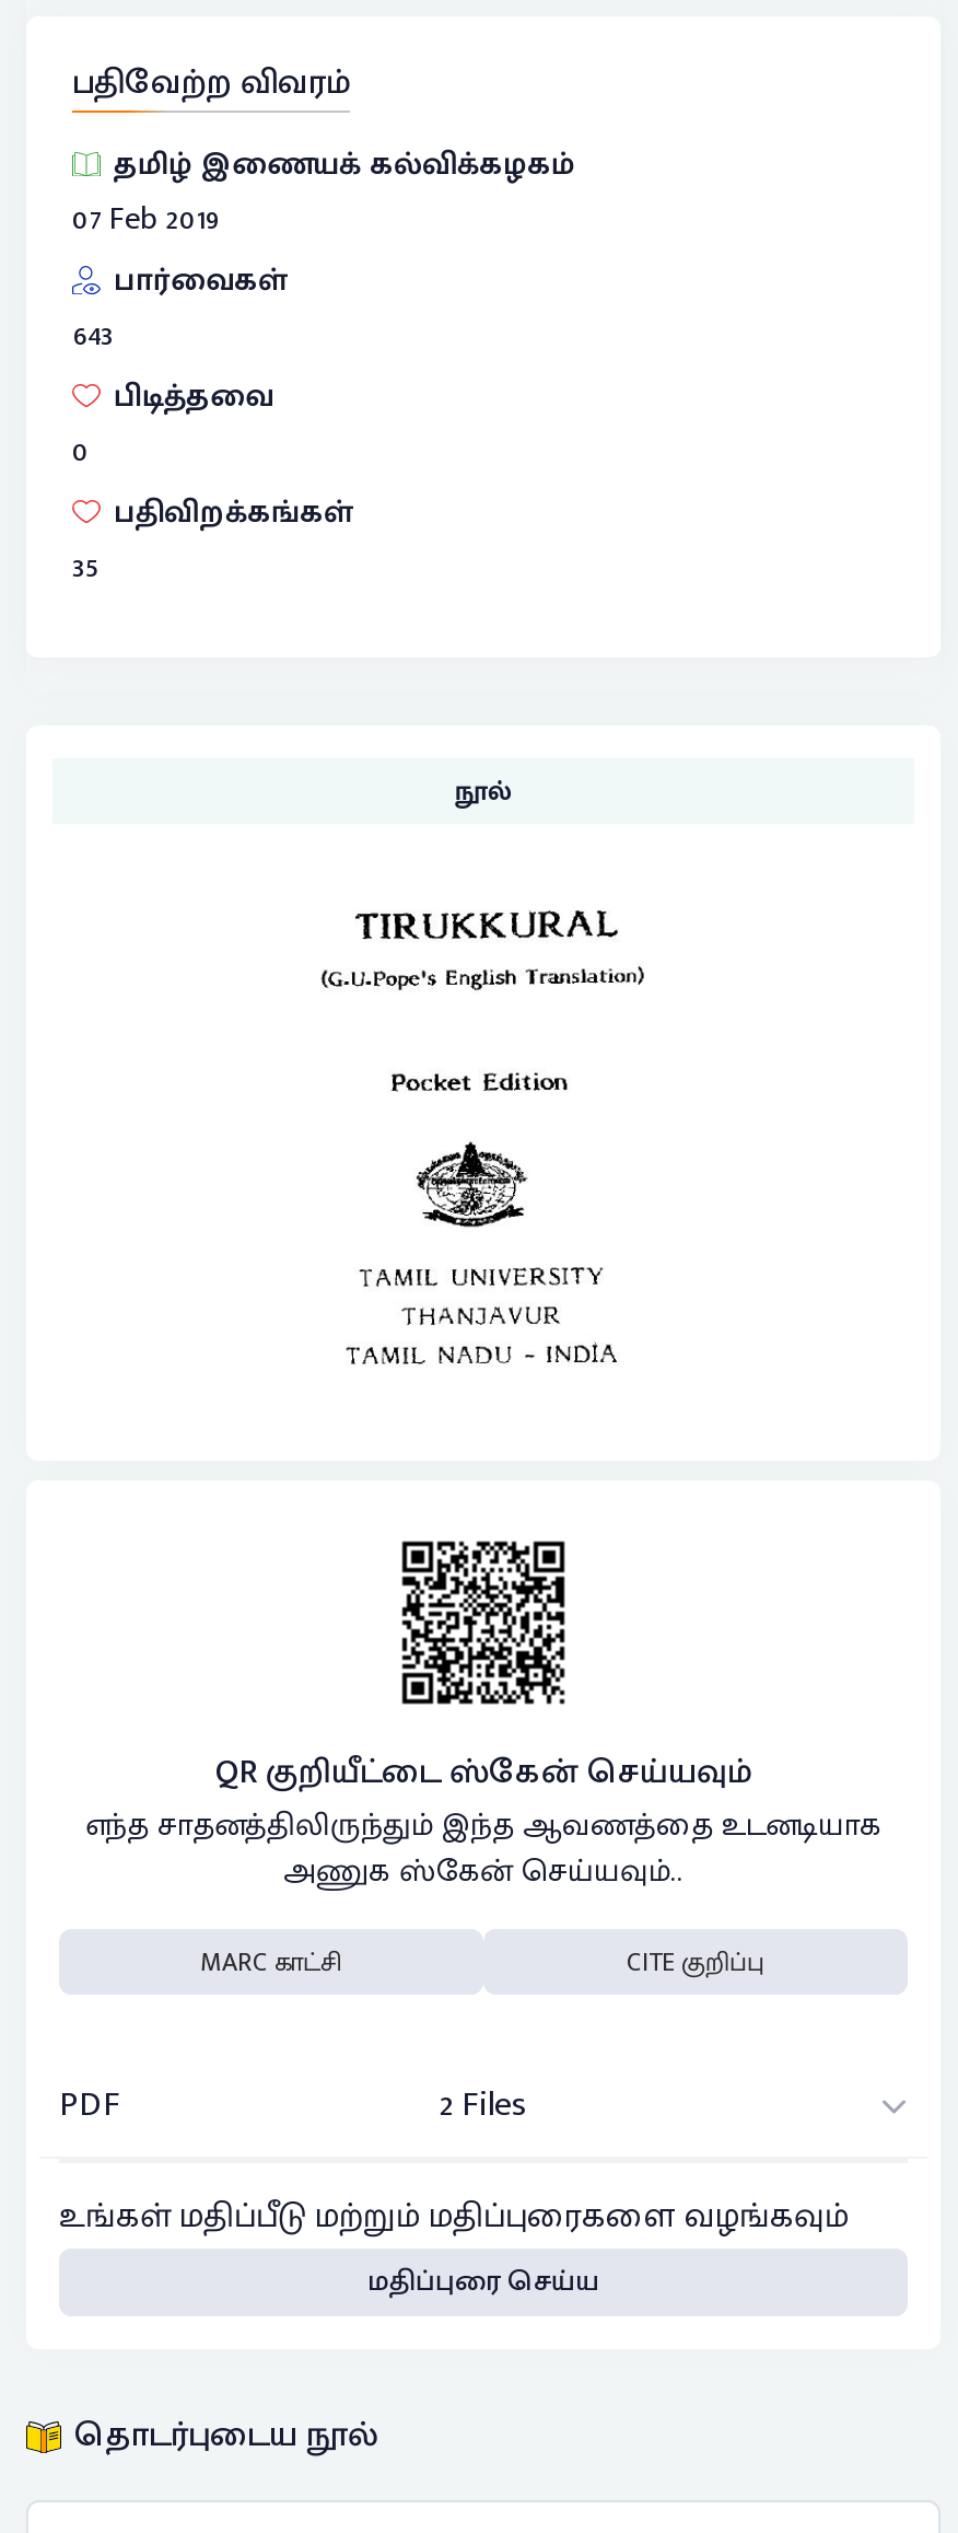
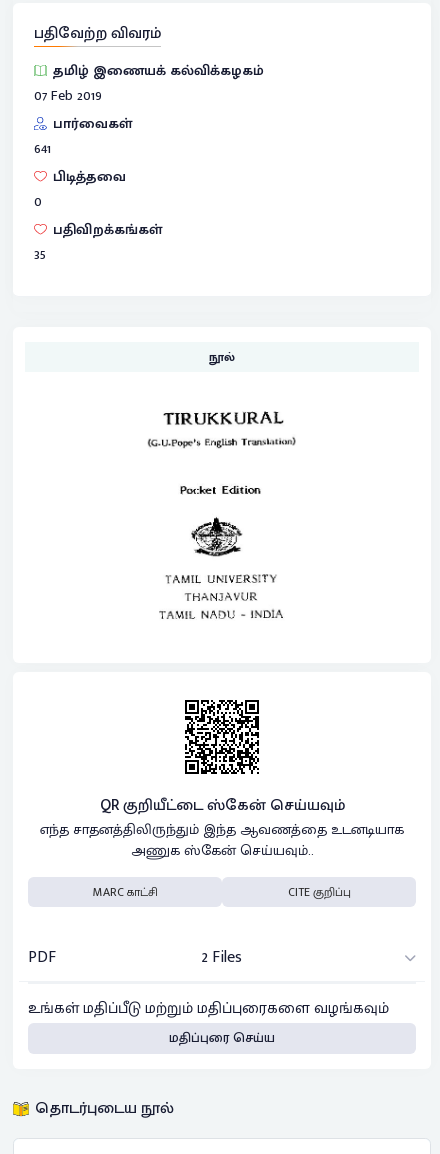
- 643
+ 641
